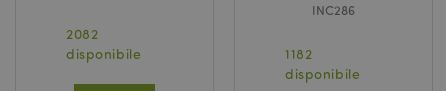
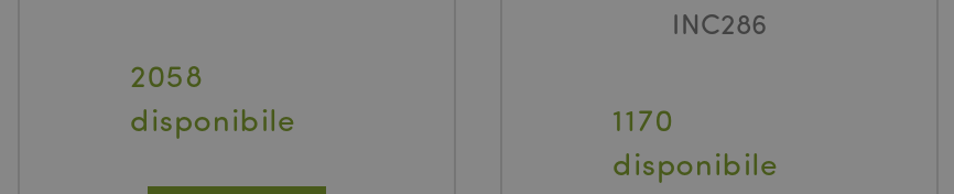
- 2082
+ 2058

- 1182
+ 1170
